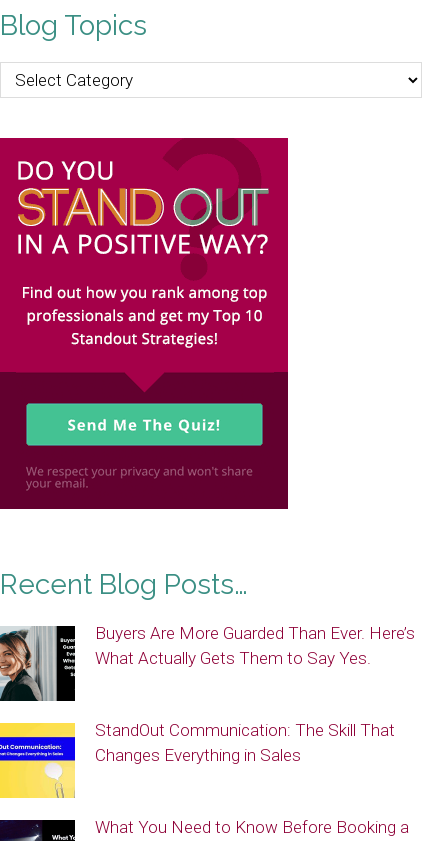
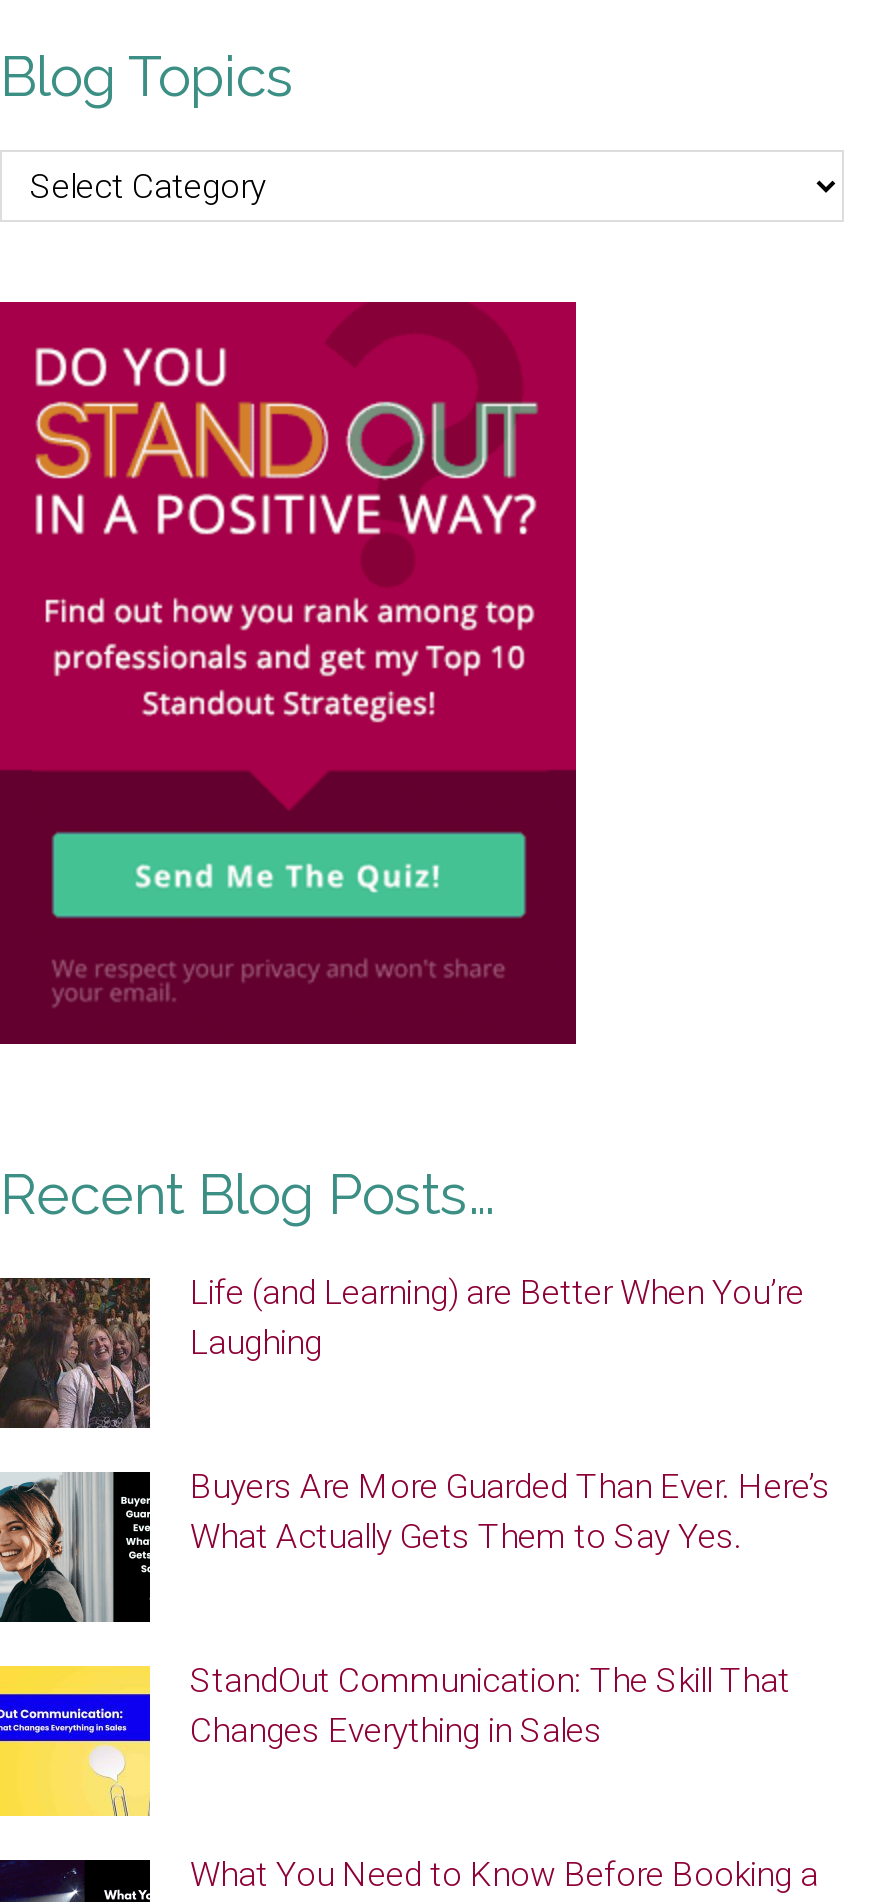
+ [image]
+ Life (and Learning) are Better When You’re
+ Laughing
